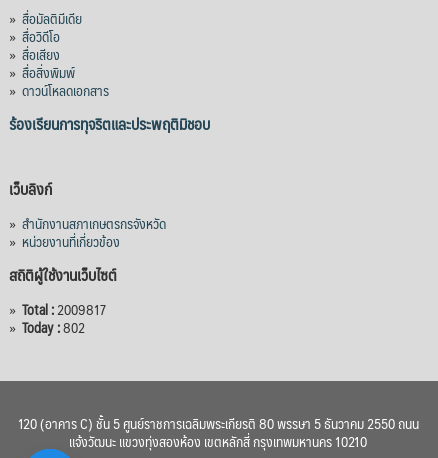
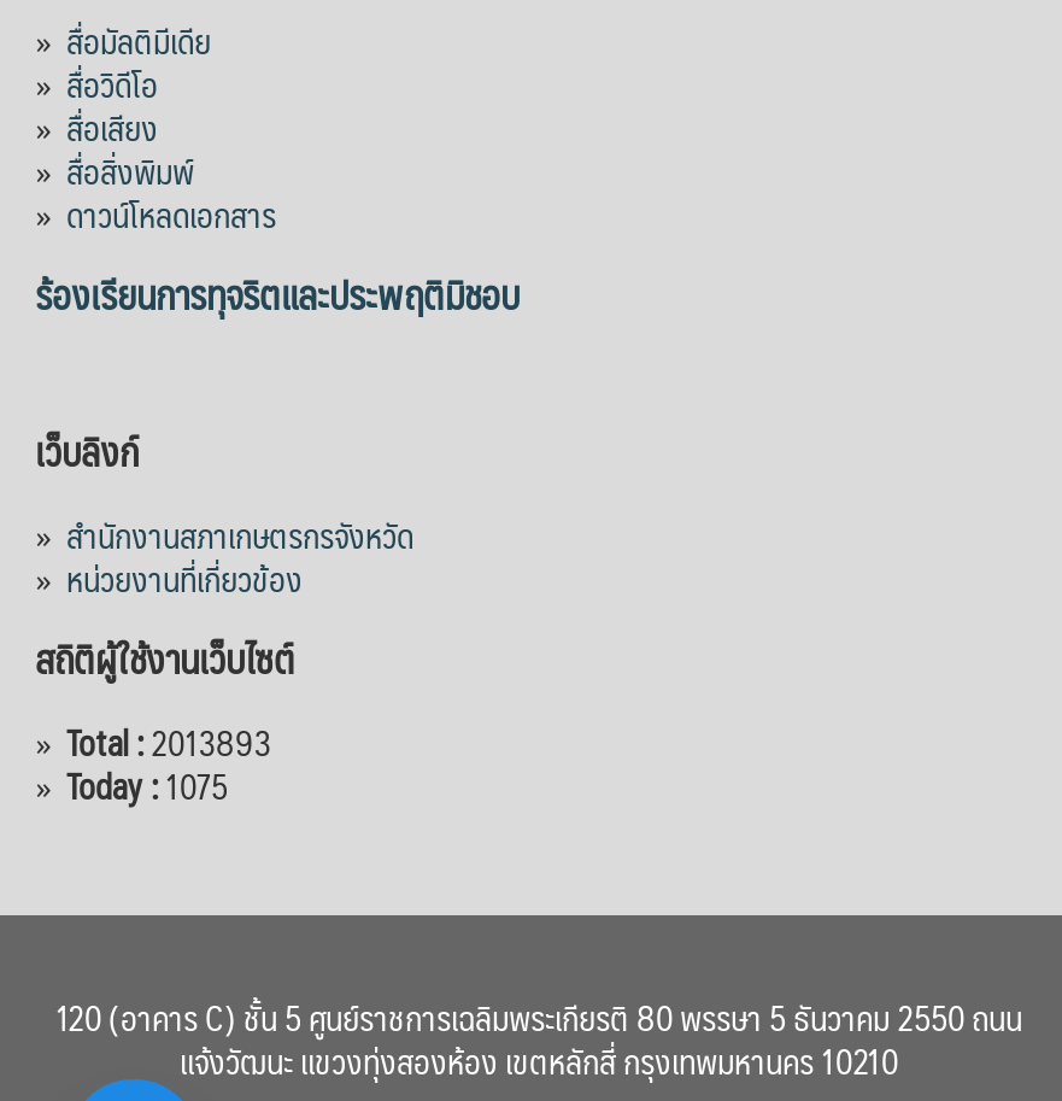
- » Total : 2009817
+ » Total : 2013893

- » Today :802
+ » Today :1075
